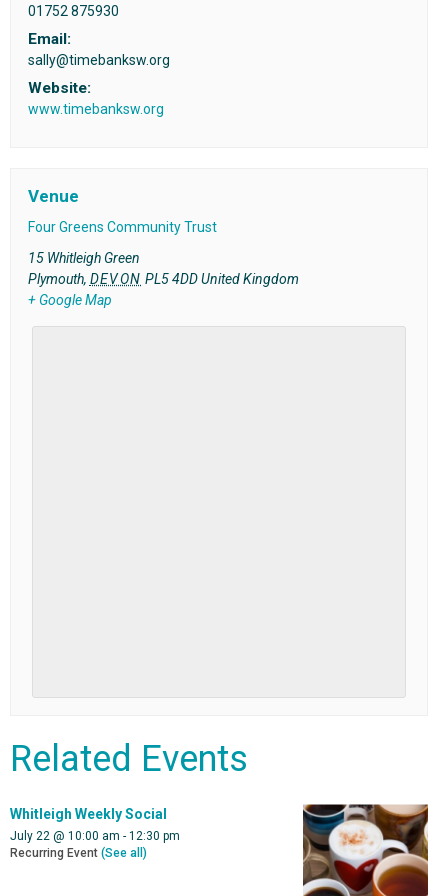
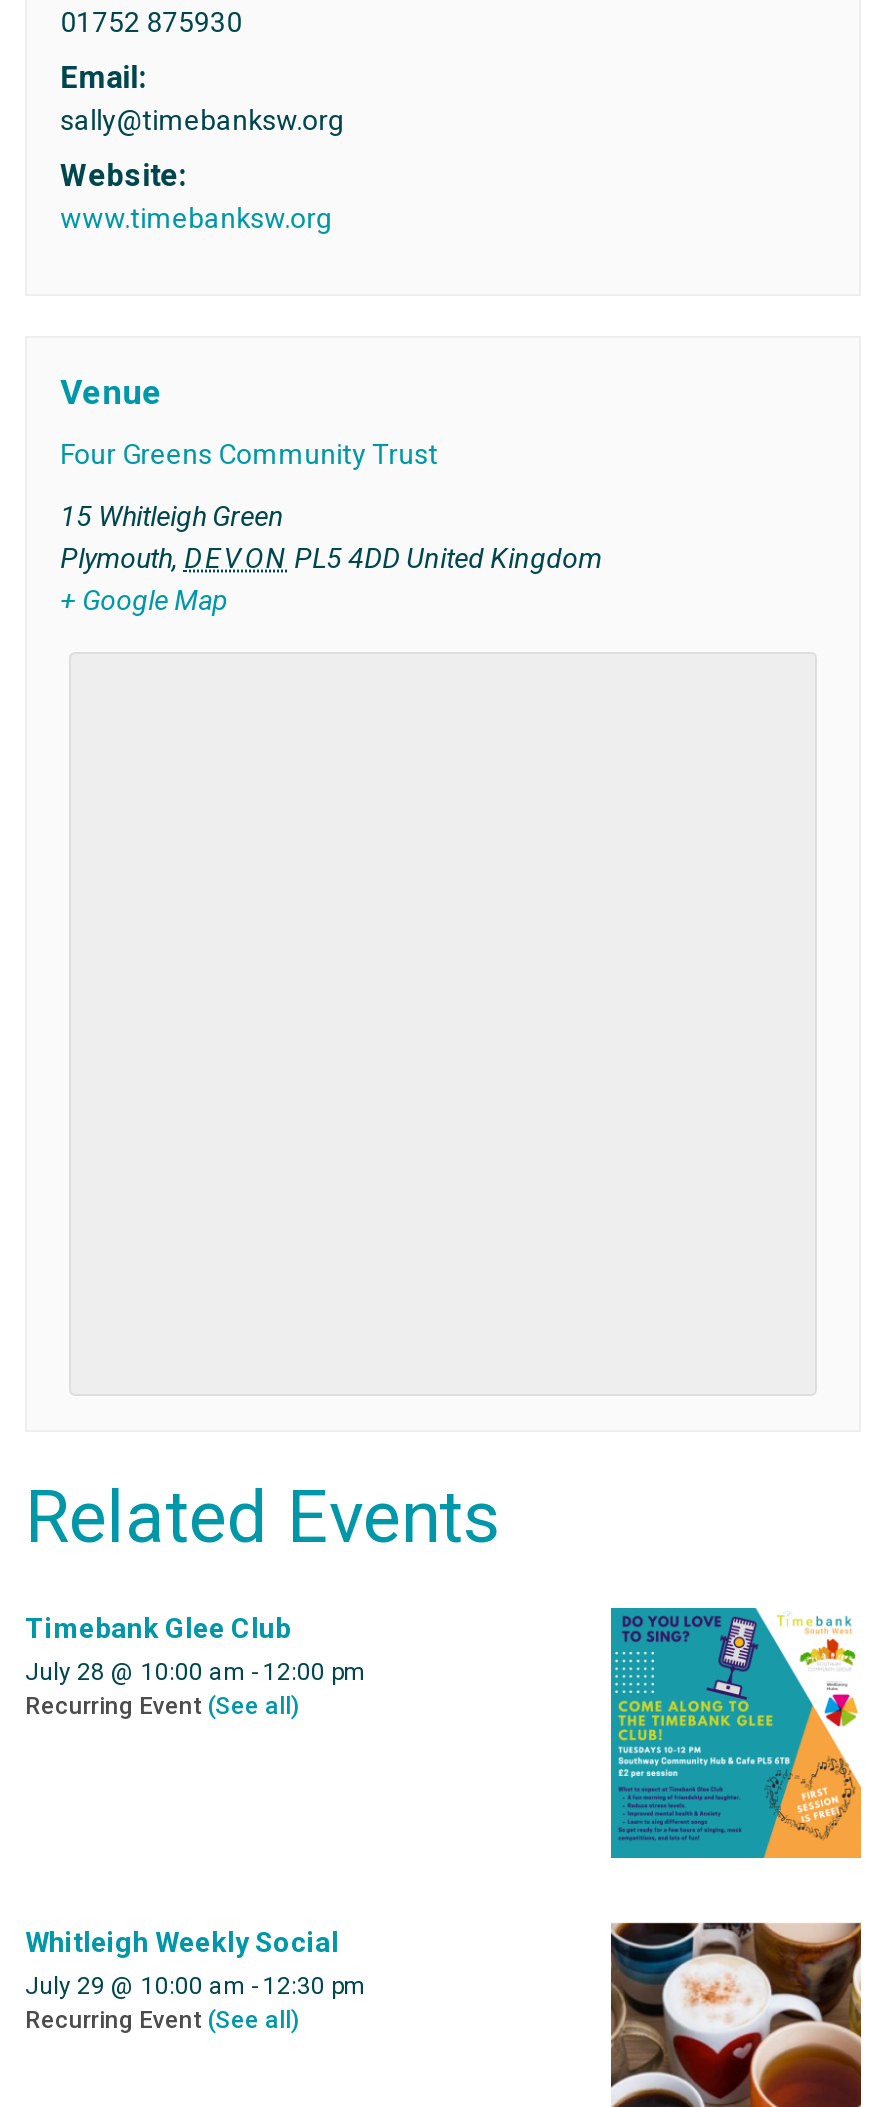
+ Timebank Glee Club
+ July 28 @ 10:00 am - 12:00 pm
+ Recurring Event (See all)

+ [image]

- July 22 @ 10:00 am - 12:30 pm
+ July 29 @ 10:00 am - 12:30 pm
